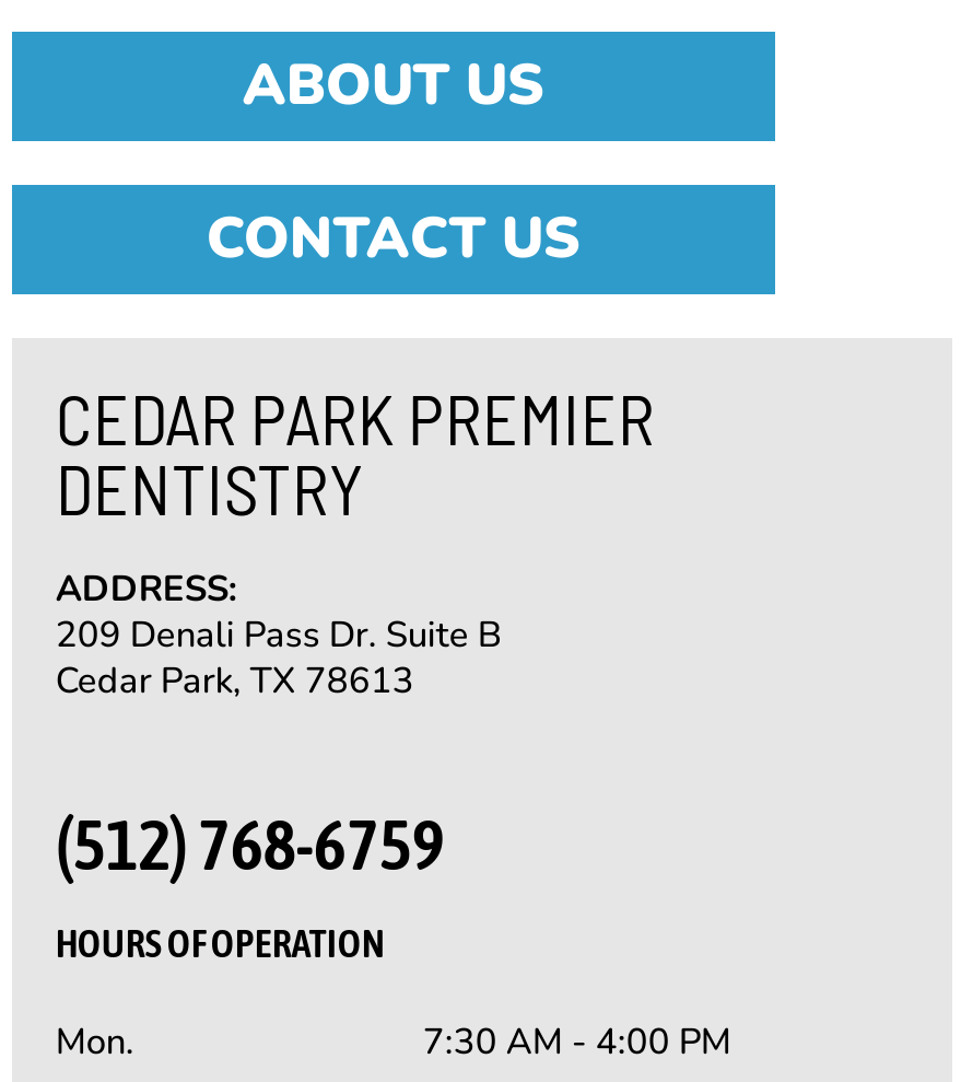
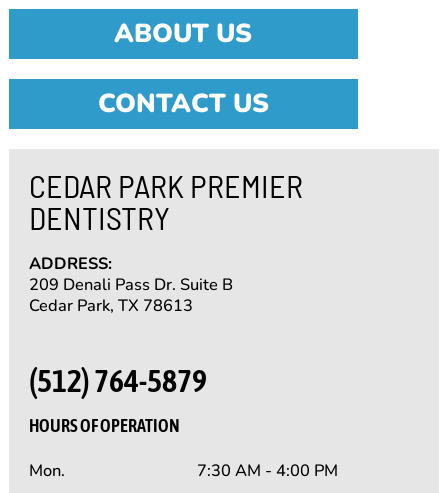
- (512) 768-6759
+ (512) 764-5879
